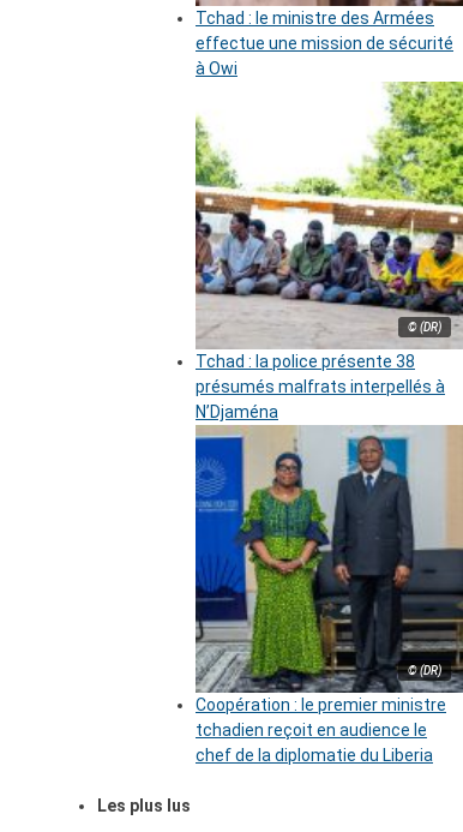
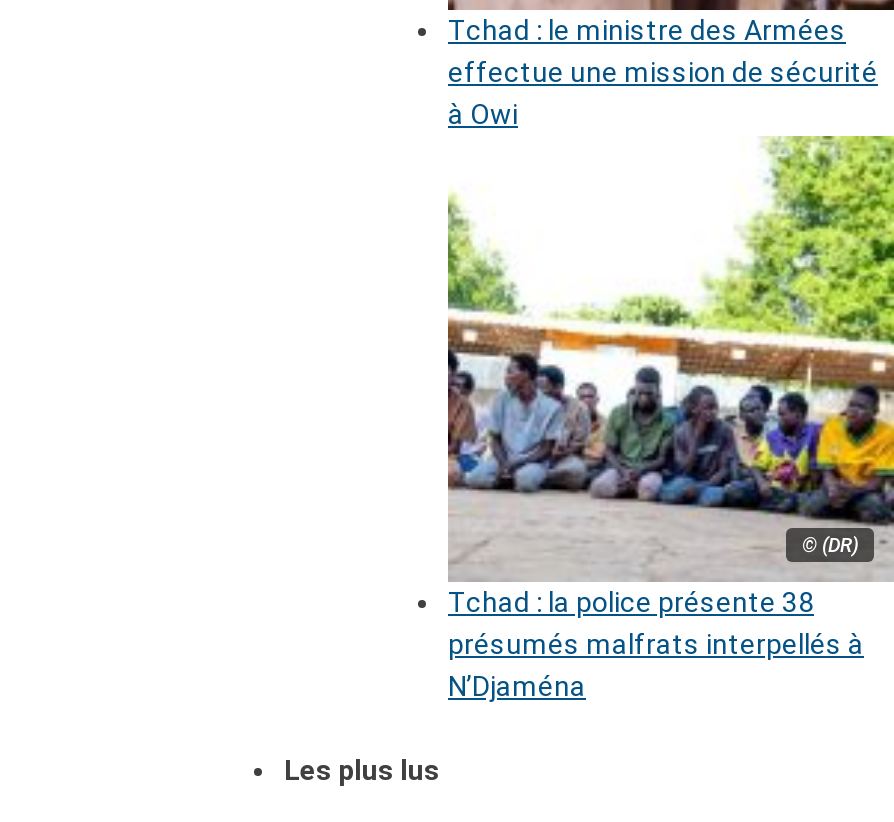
- [image]
- © (DR)
- Coopération : le premier ministre
- tchadien reçoit en audience le
- chef de la diplomatie du Liberia
